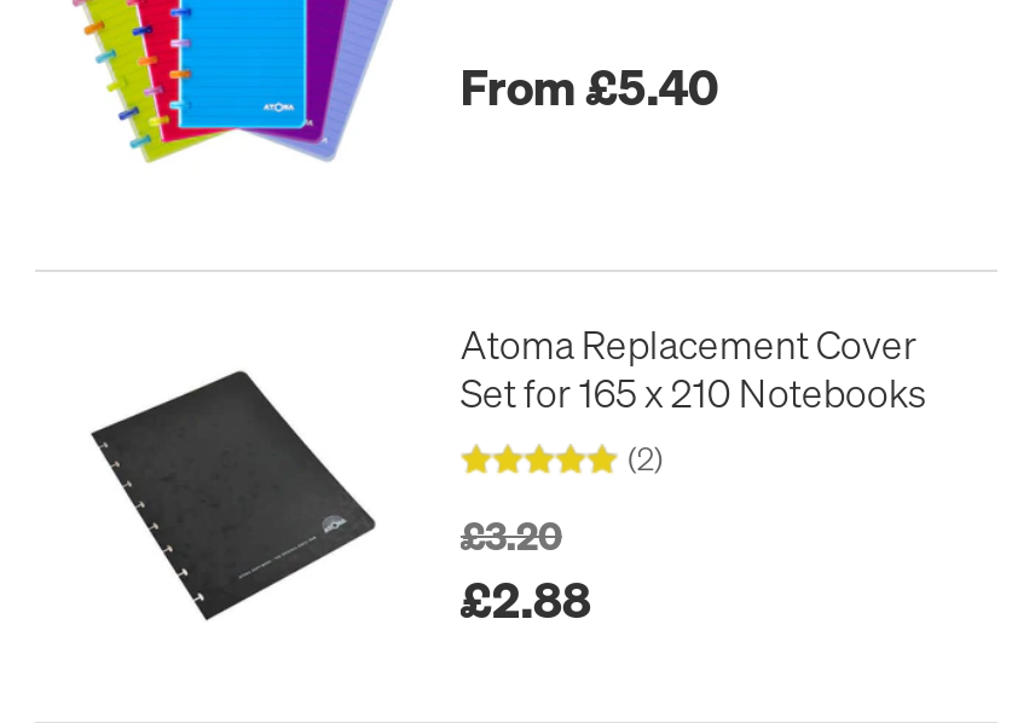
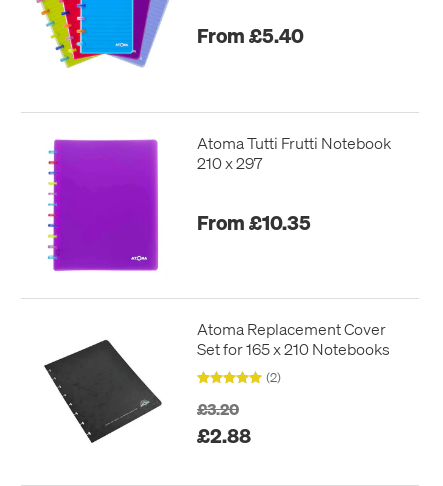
+ [image]
+ Atoma Tutti Frutti Notebook
+ 210 x 297
+ From £10.35
